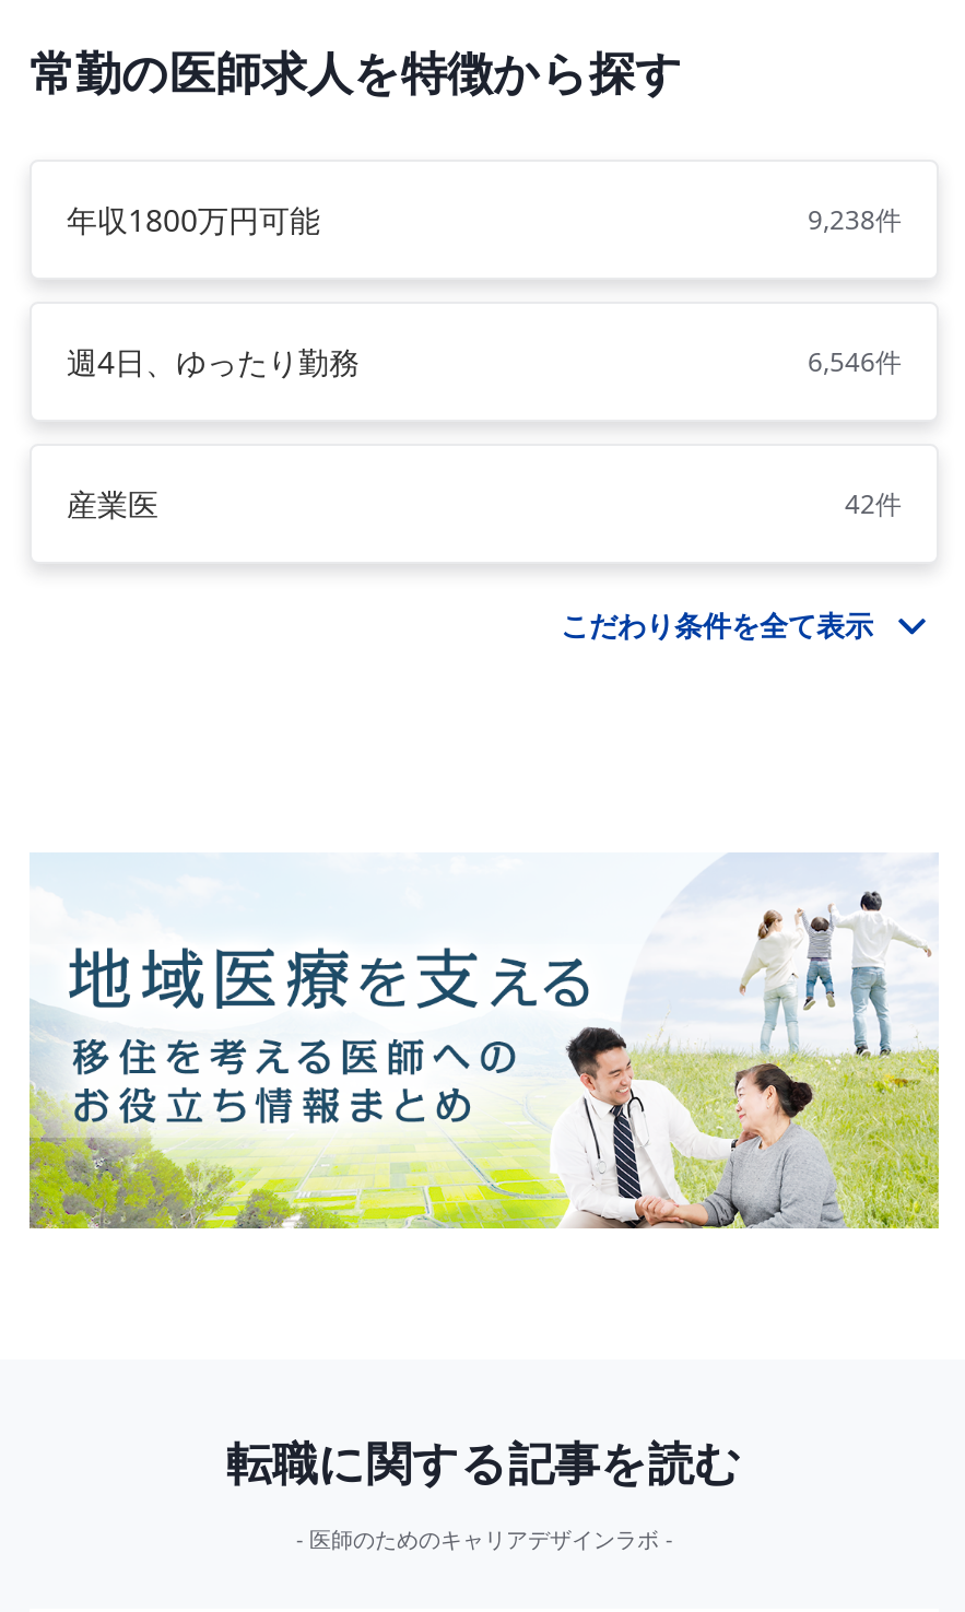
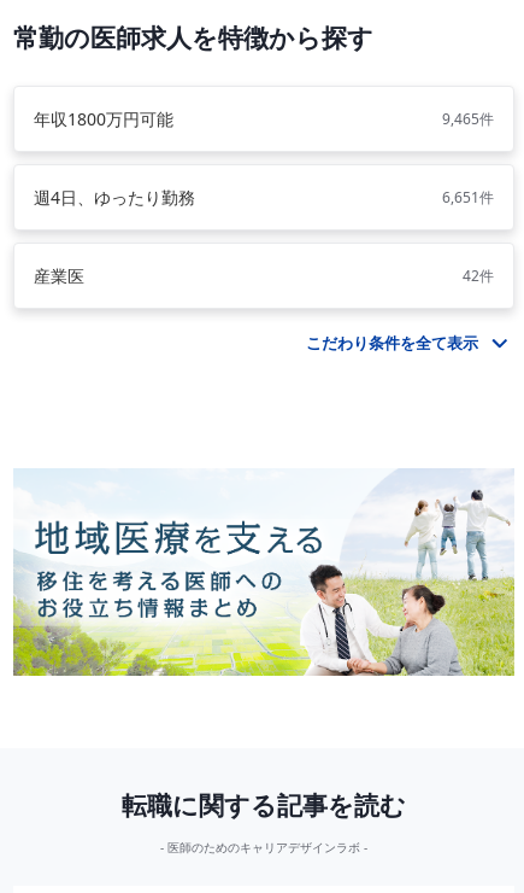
- 9,238件
+ 9,465件

- 6,546件
+ 6,651件
